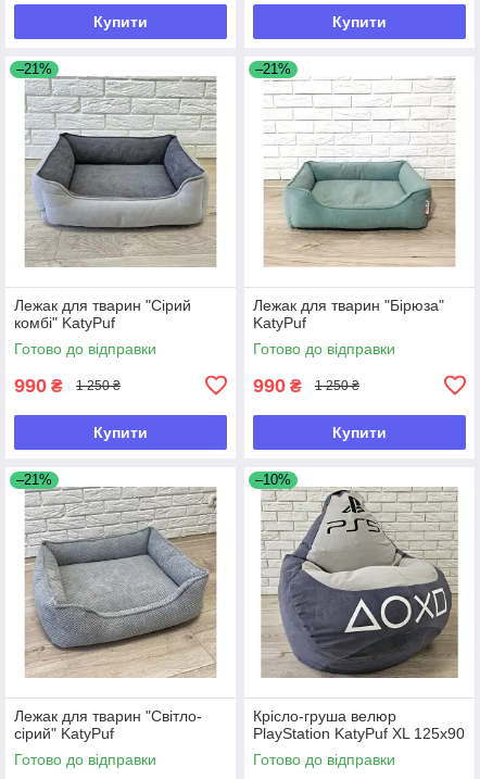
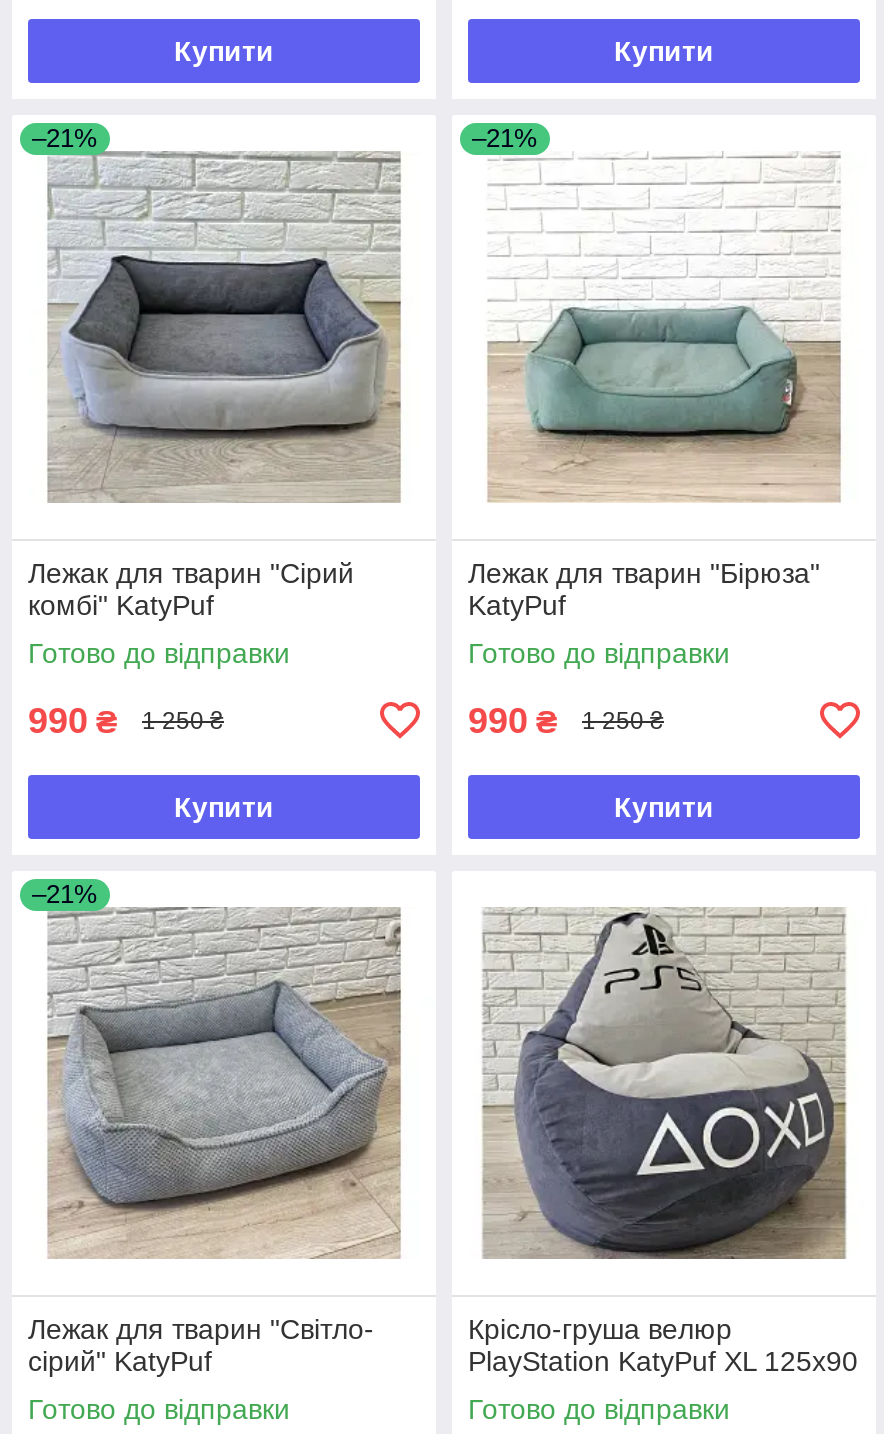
- –10%
